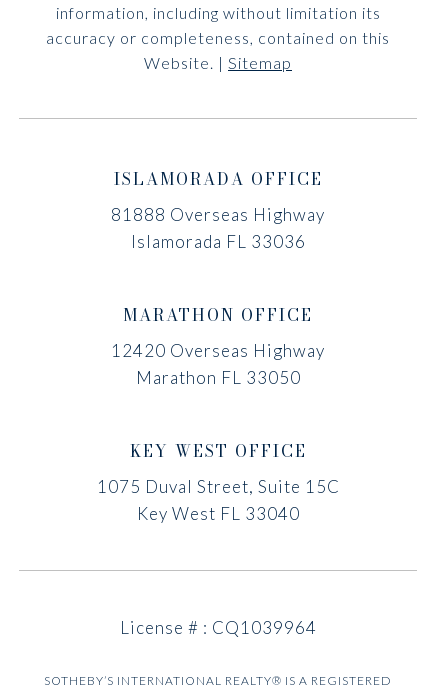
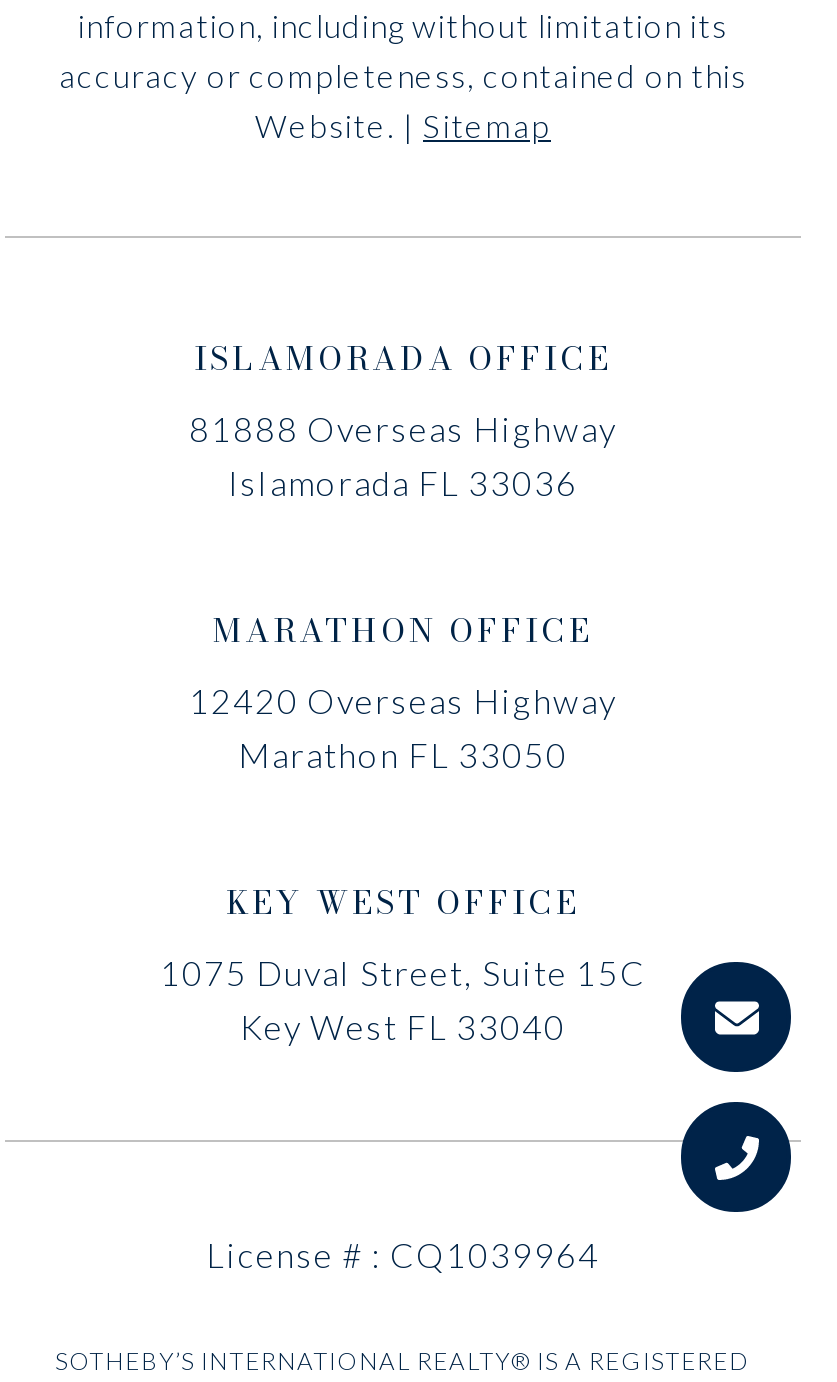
+ [image]

+ [image]
